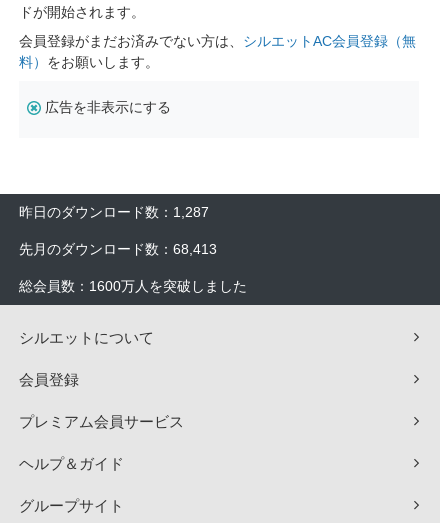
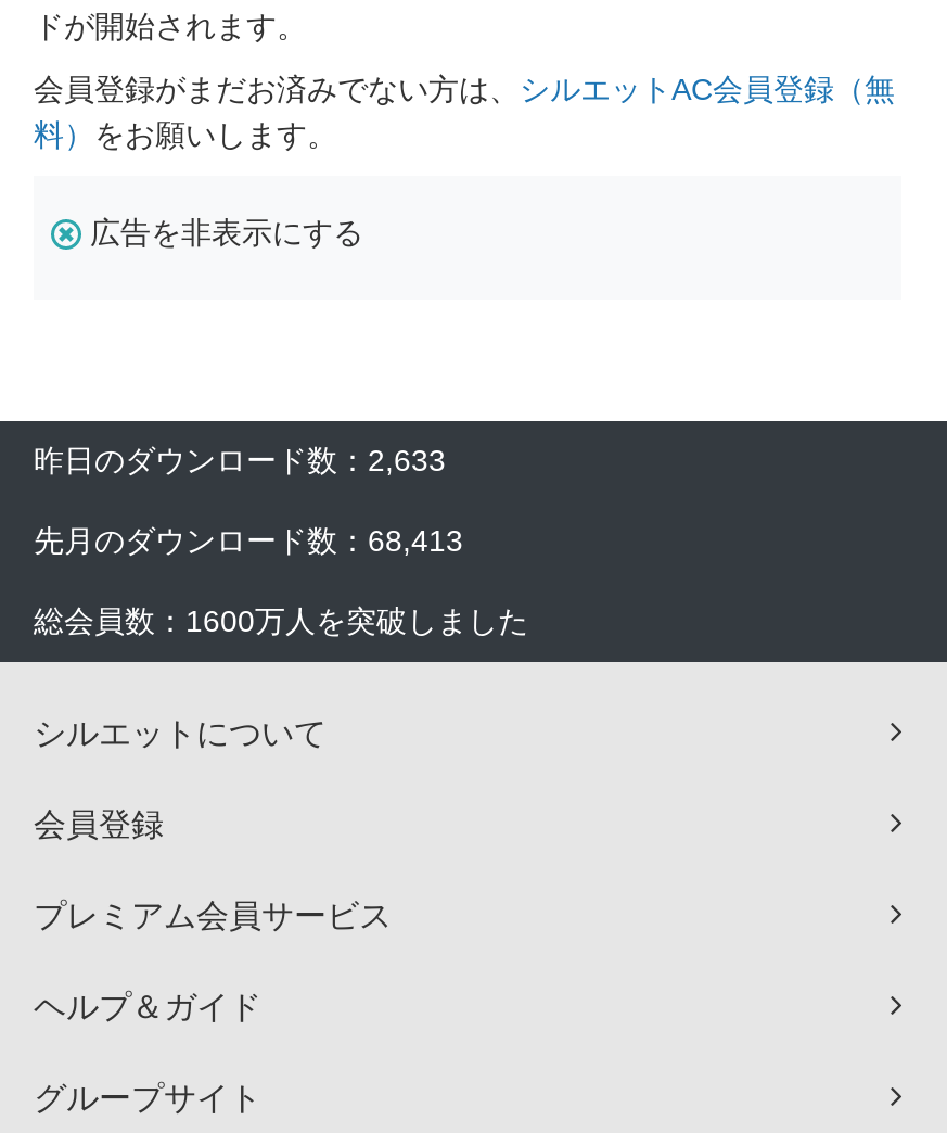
- 昨日のダウンロード数：1,287
+ 昨日のダウンロード数：2,633
